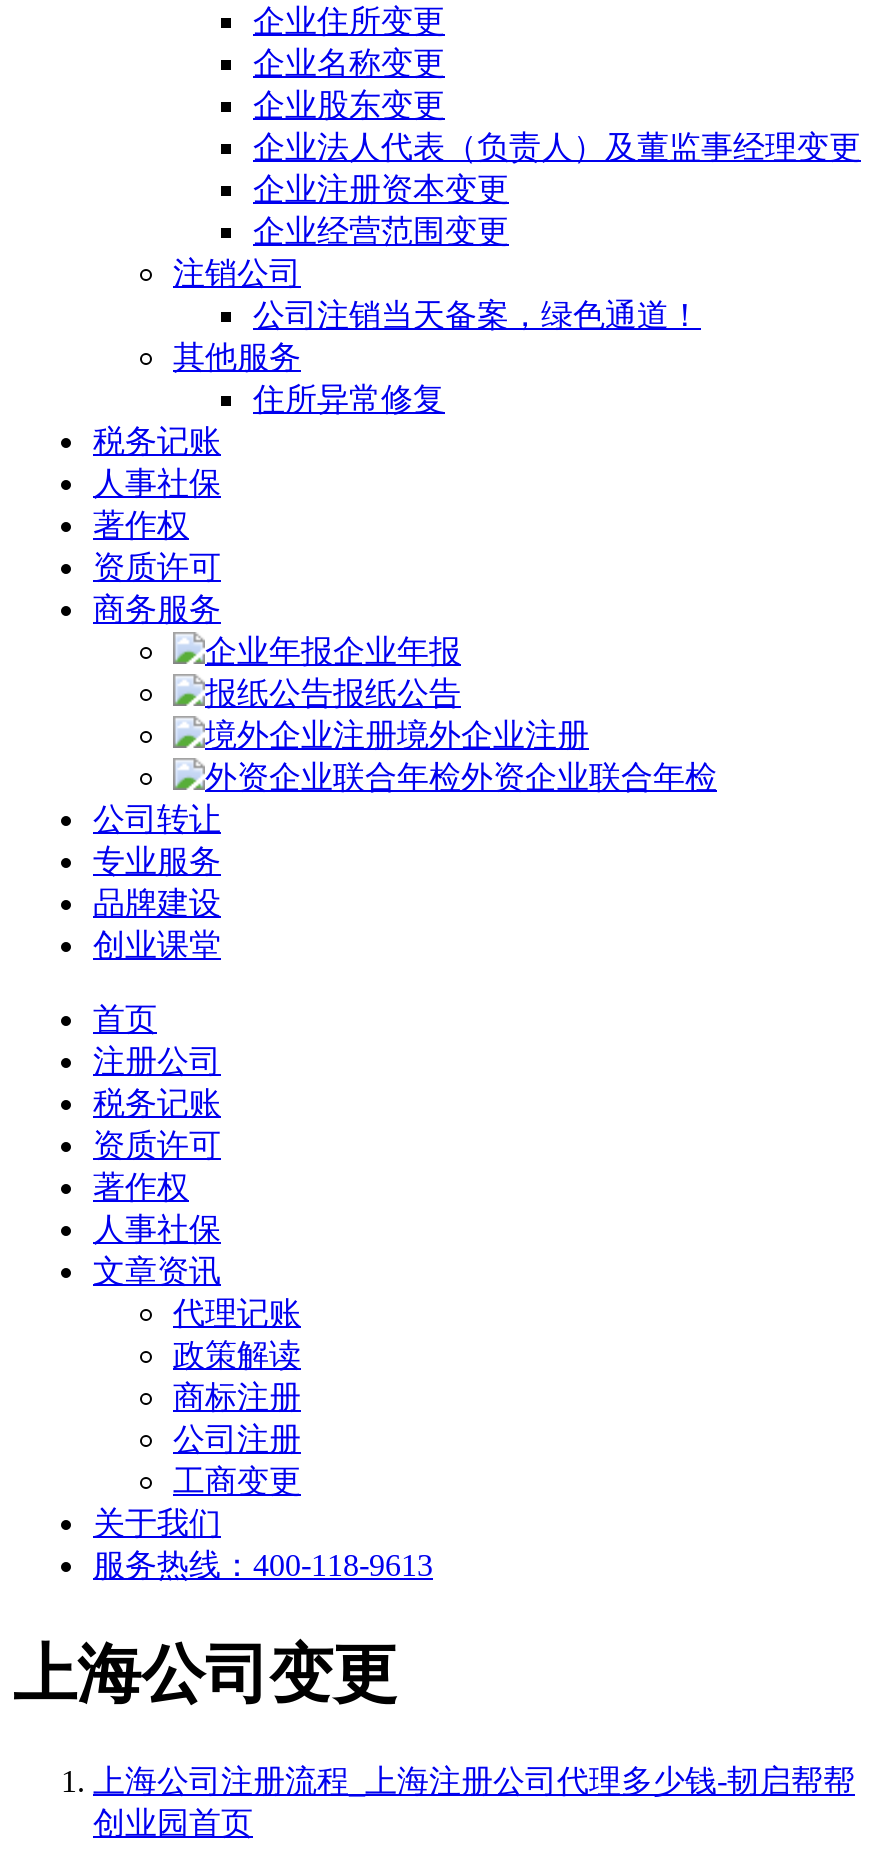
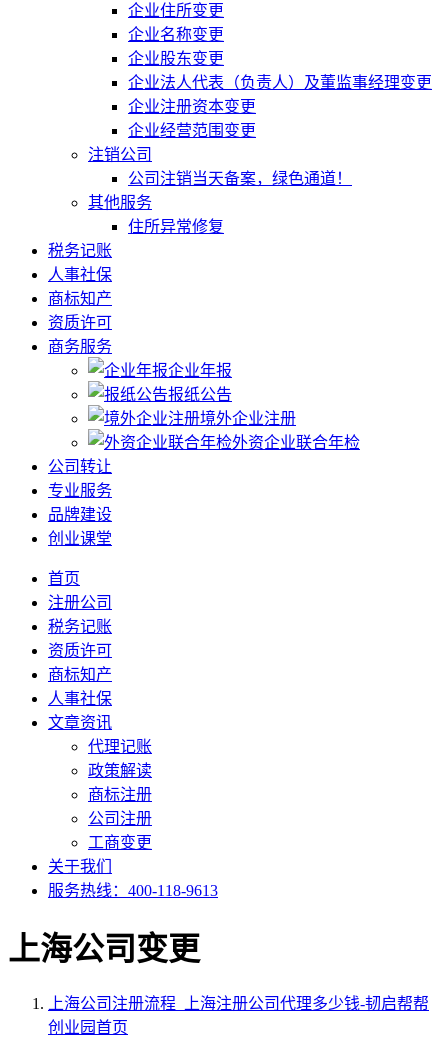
- 著作权
+ 商标知产

- 著作权
+ 商标知产
